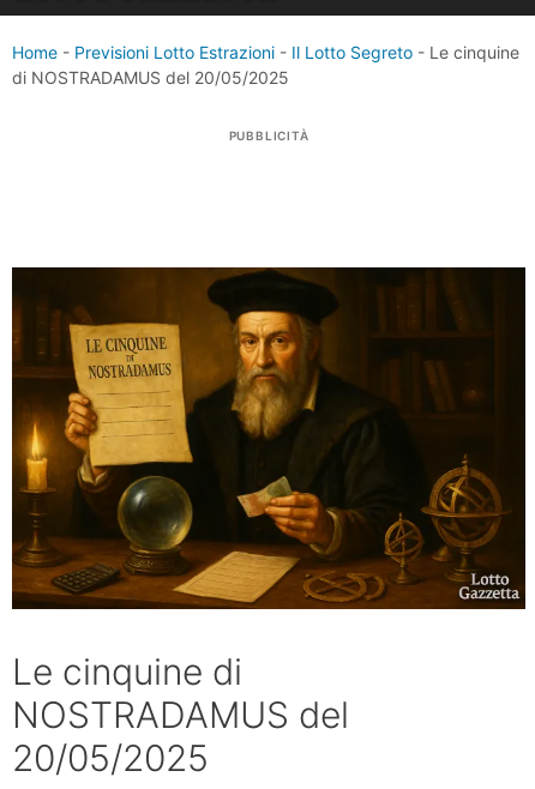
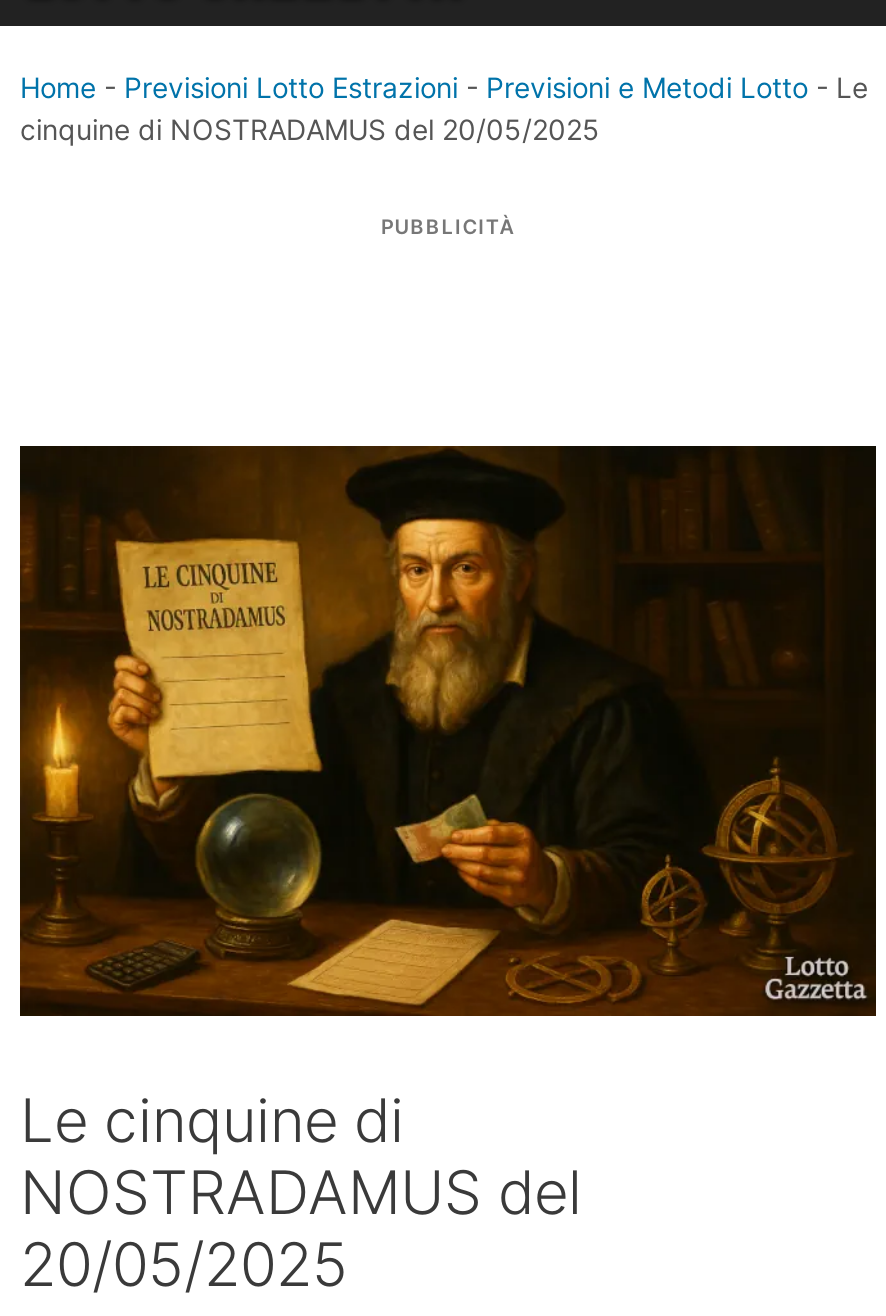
- Home - Previsioni Lotto Estrazioni - Il Lotto Segreto - Le cinquine
- di NOSTRADAMUS del 20/05/2025
+ Home - Previsioni Lotto Estrazioni - Previsioni e Metodi Lotto - Le
+ cinquine di NOSTRADAMUS del 20/05/2025
